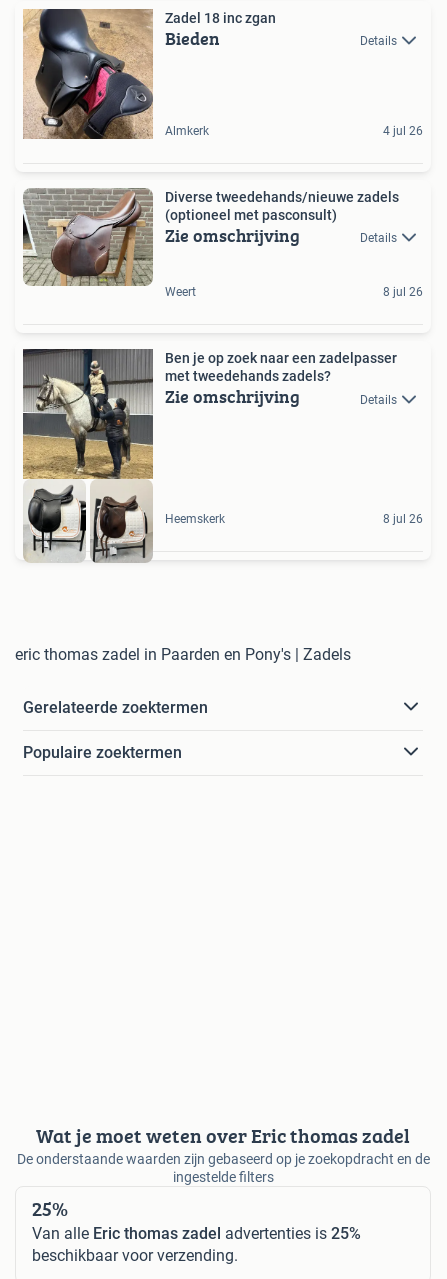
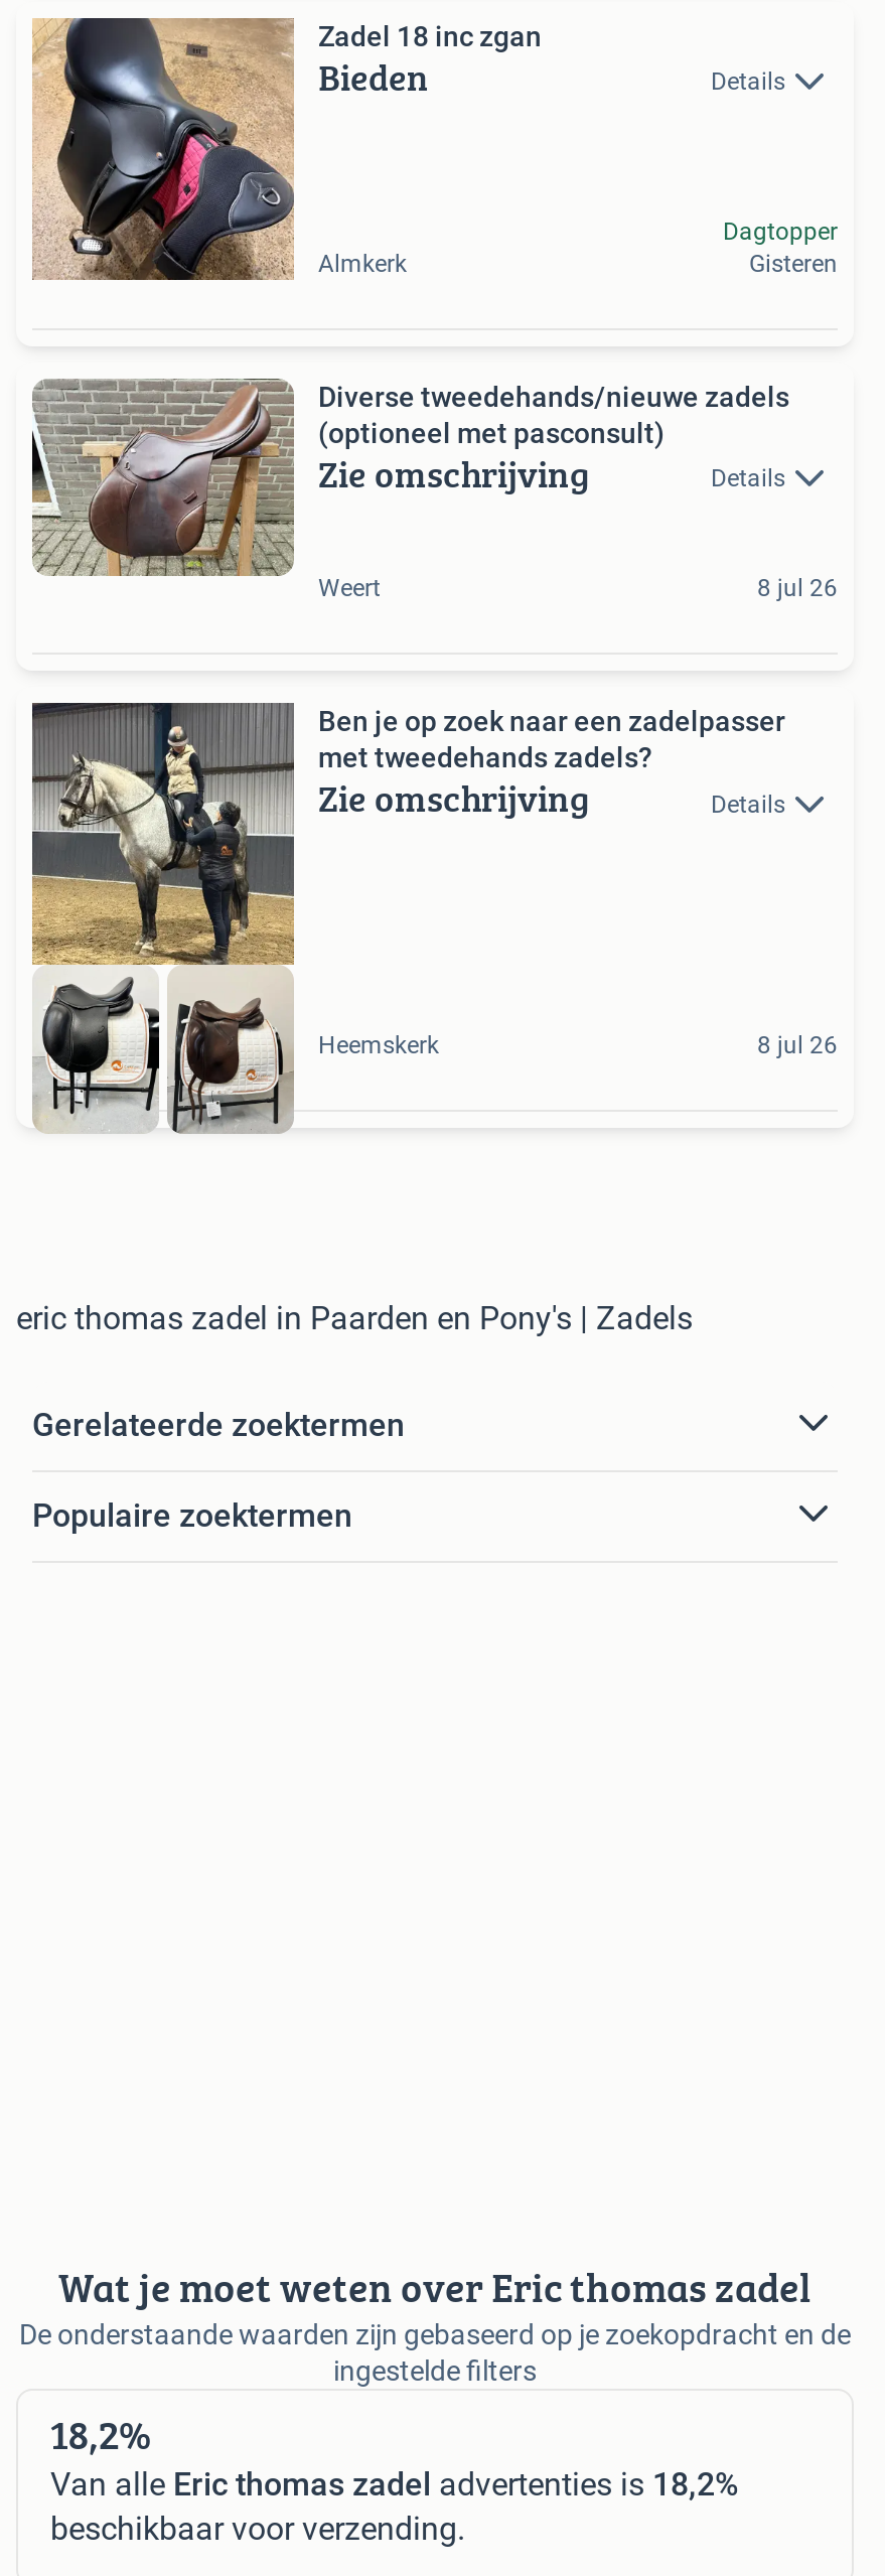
- 4 jul 26
+ Dagtopper
+ Gisteren

- 25%
+ 18,2%

- Van alle Eric thomas zadel advertenties is 25%
+ Van alle Eric thomas zadel advertenties is 18,2%
